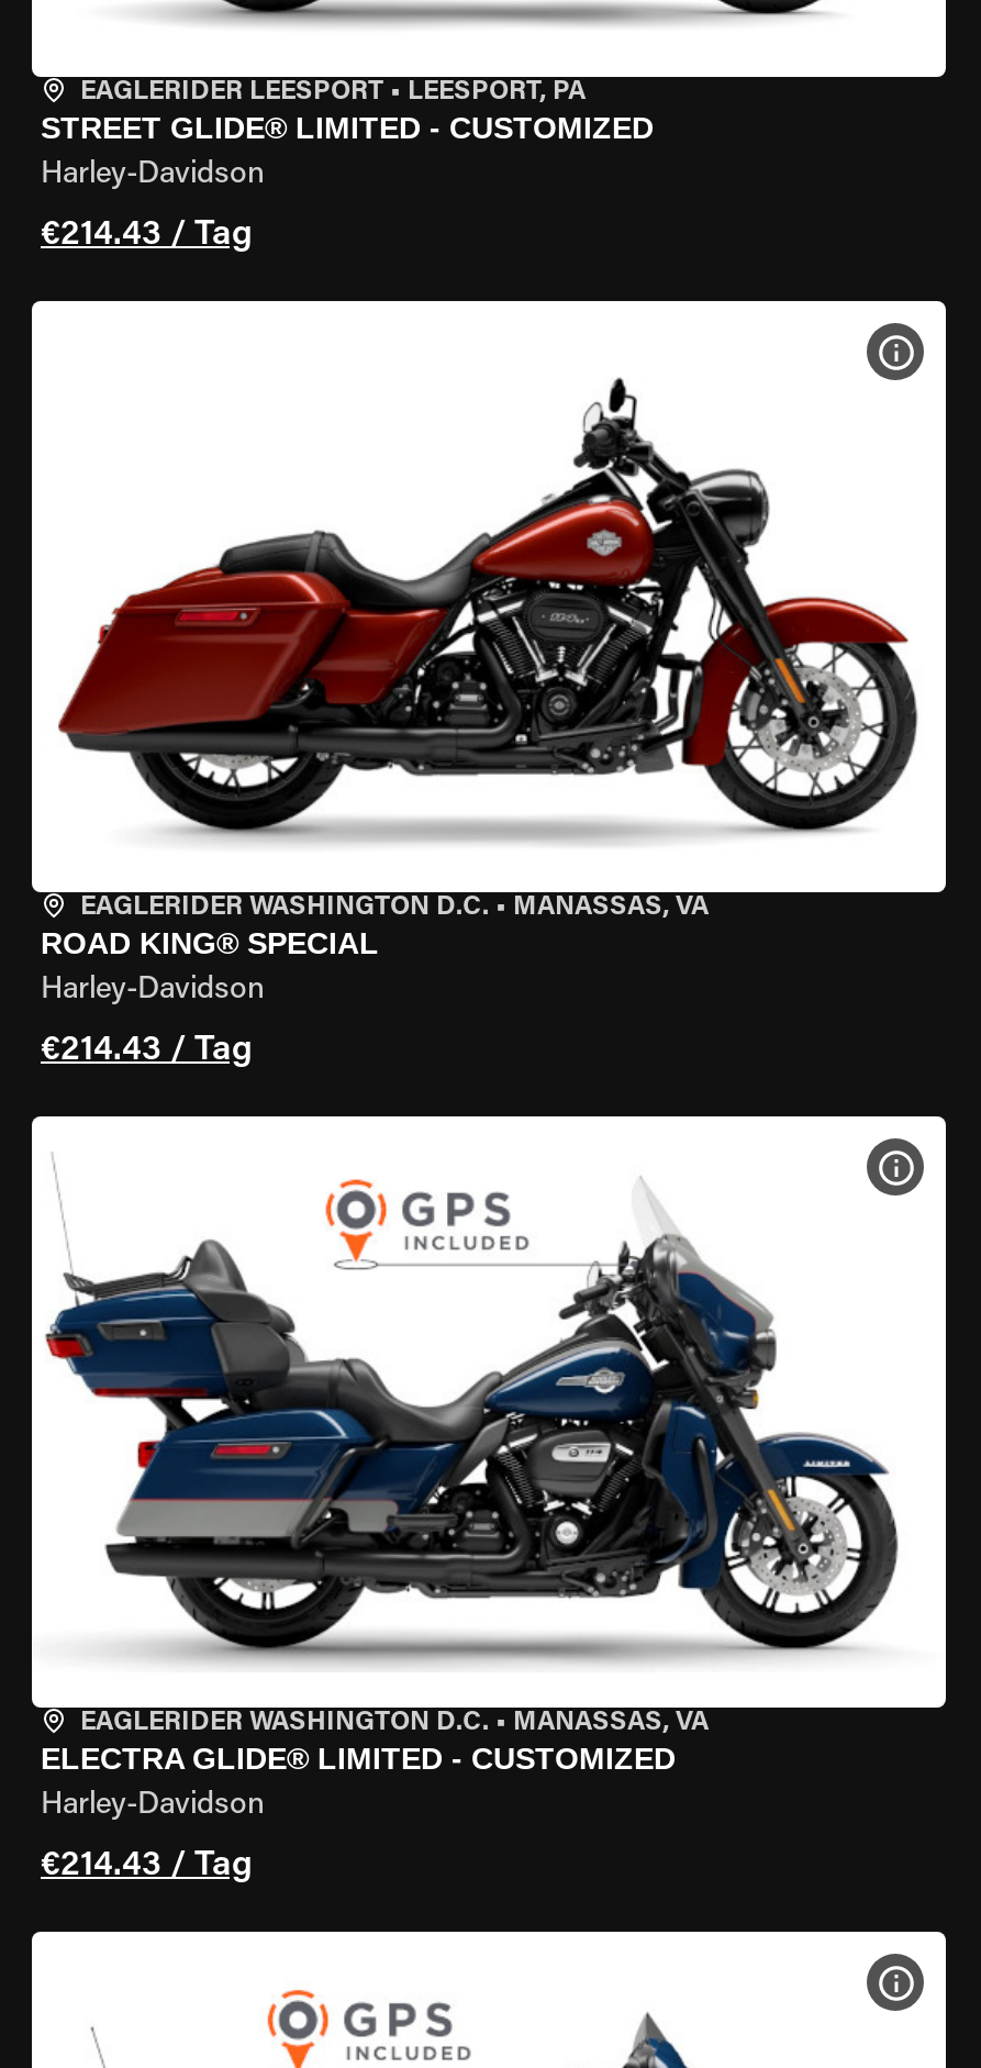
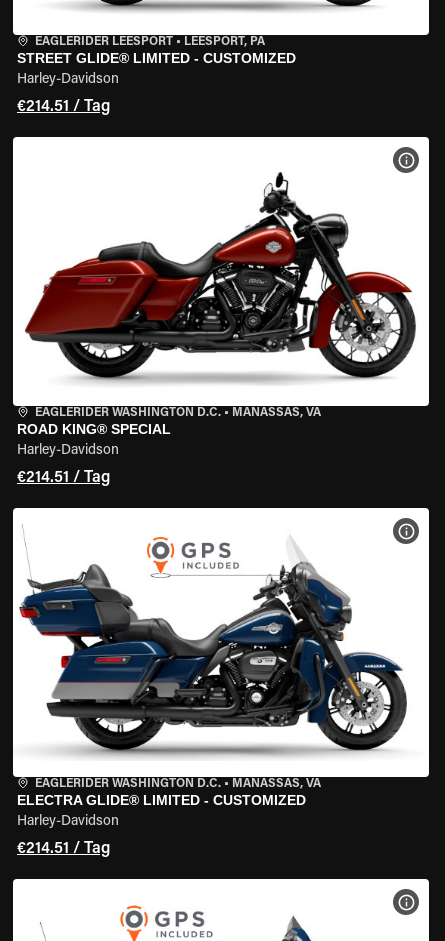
- €214.43 / Tag
+ €214.51 / Tag

- €214.43 / Tag
+ €214.51 / Tag

- €214.43 / Tag
+ €214.51 / Tag
